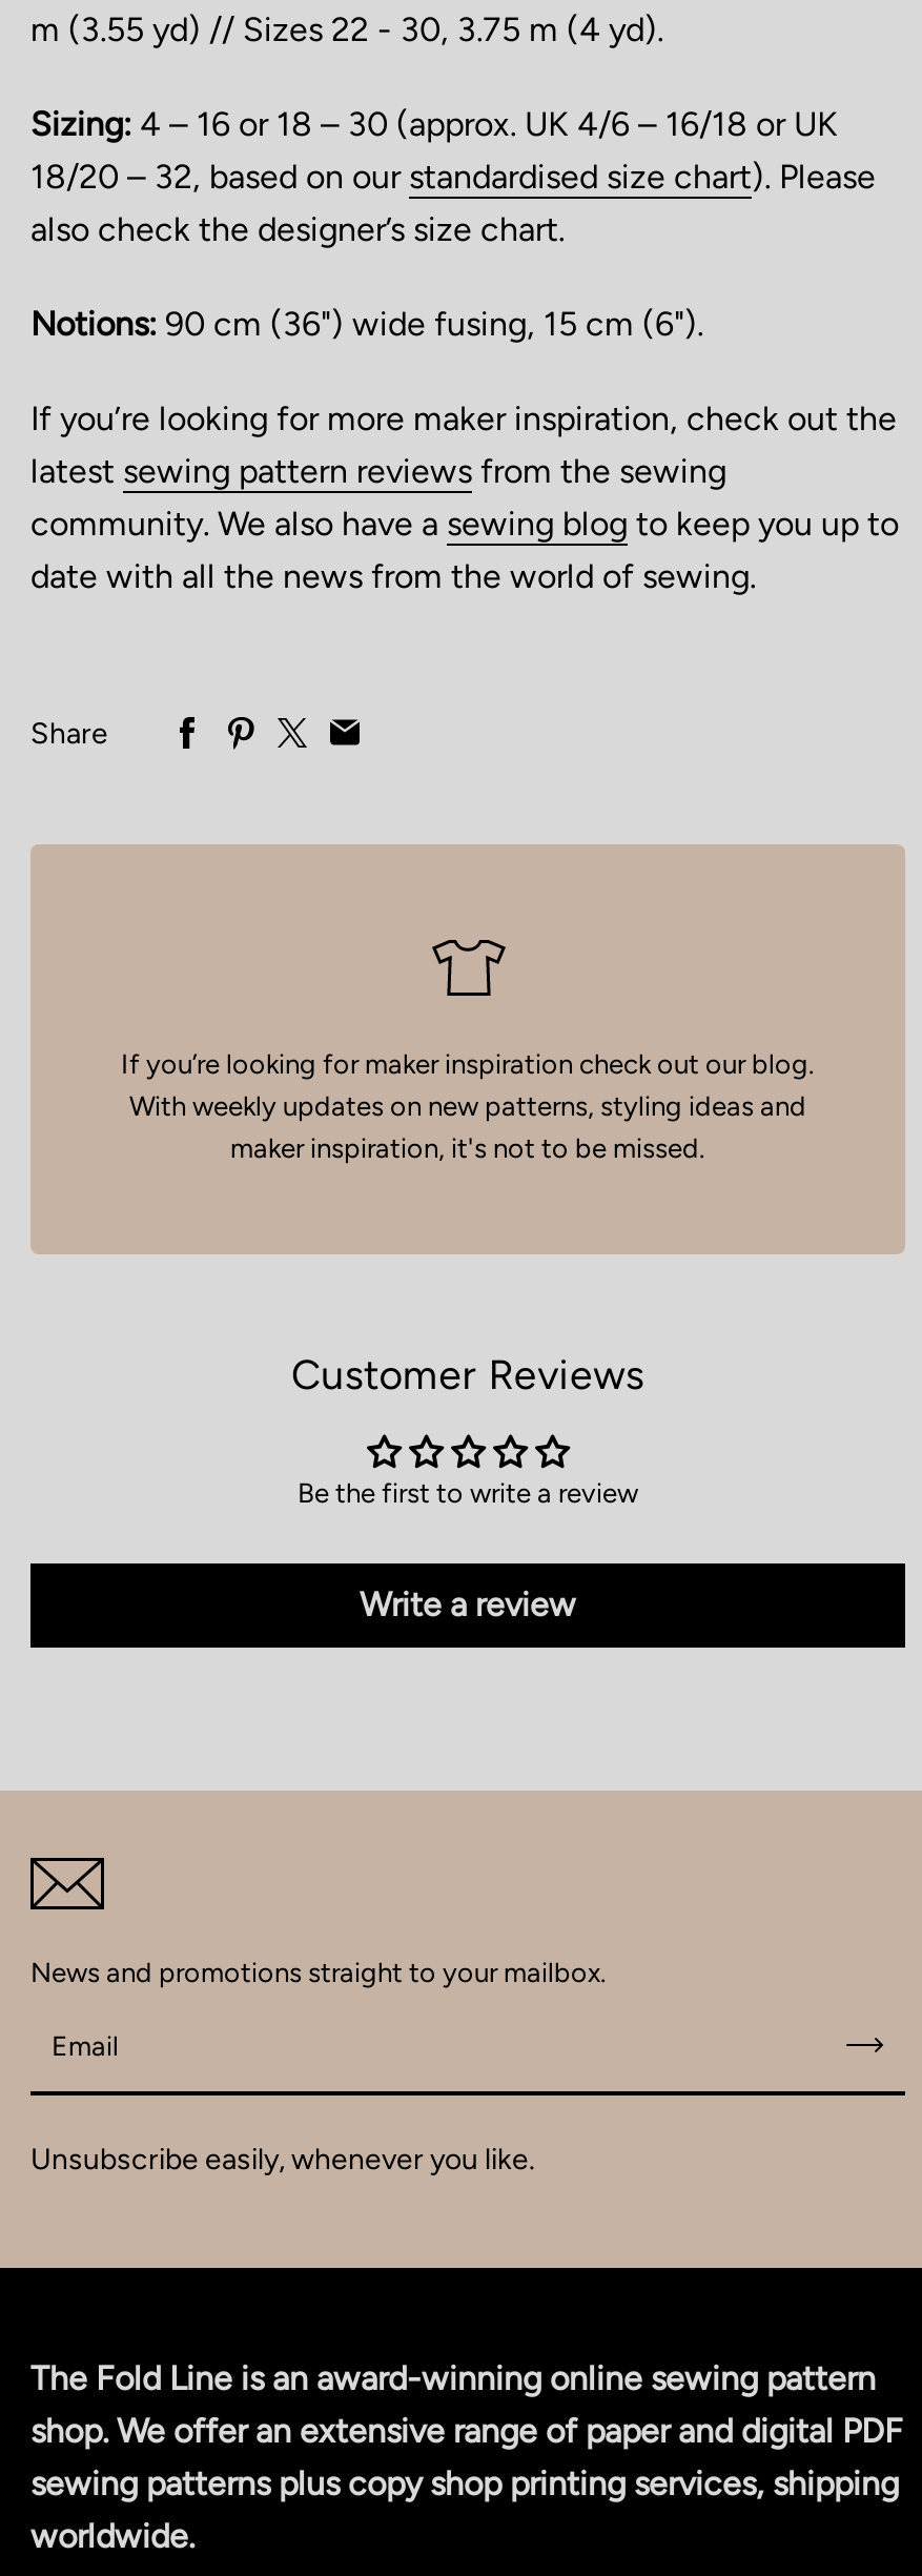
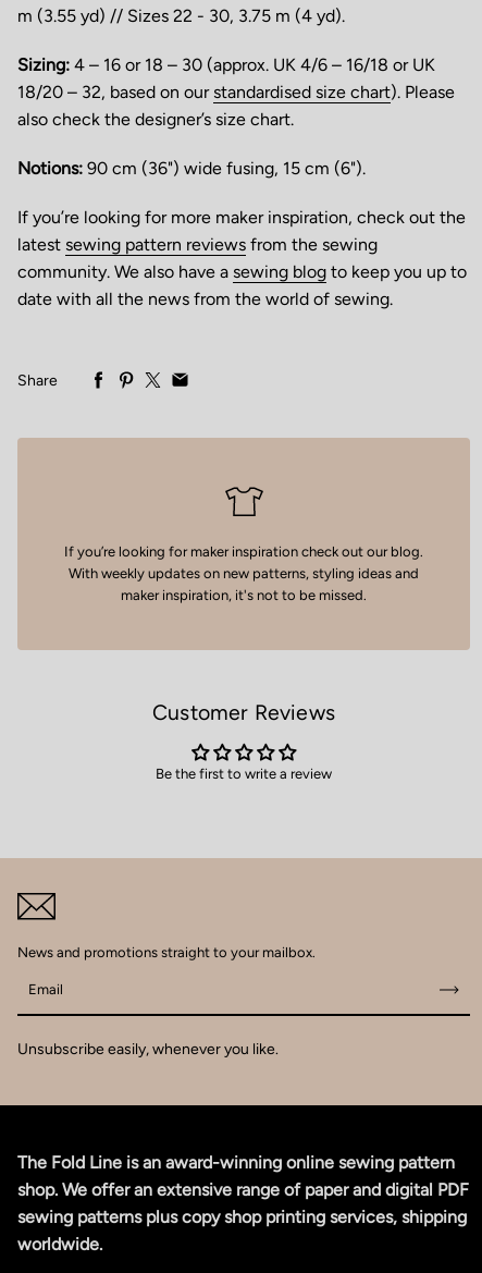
- Write a review
